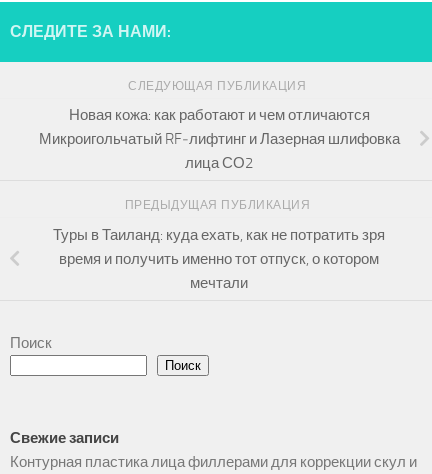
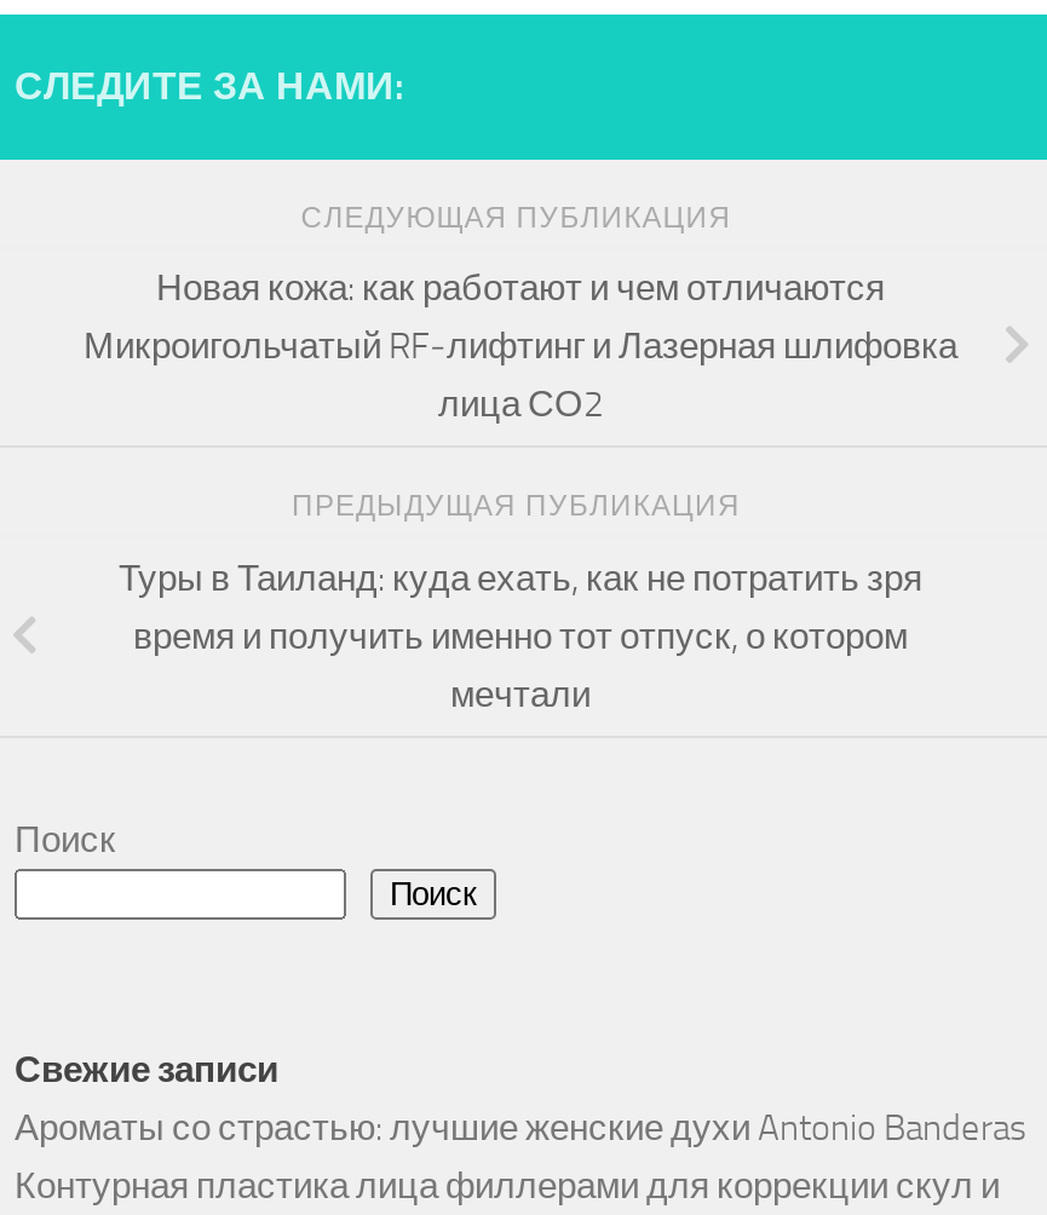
+ Ароматы со страстью: лучшие женские духи Antonio Banderas
